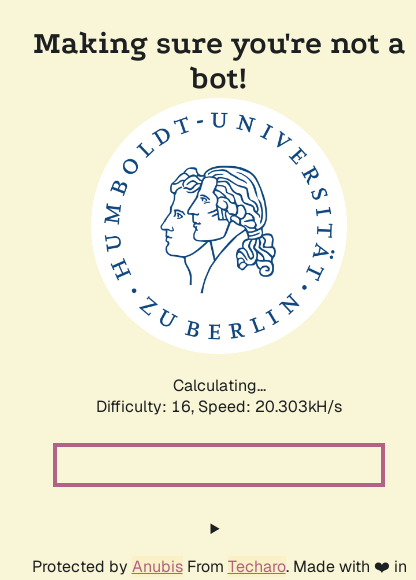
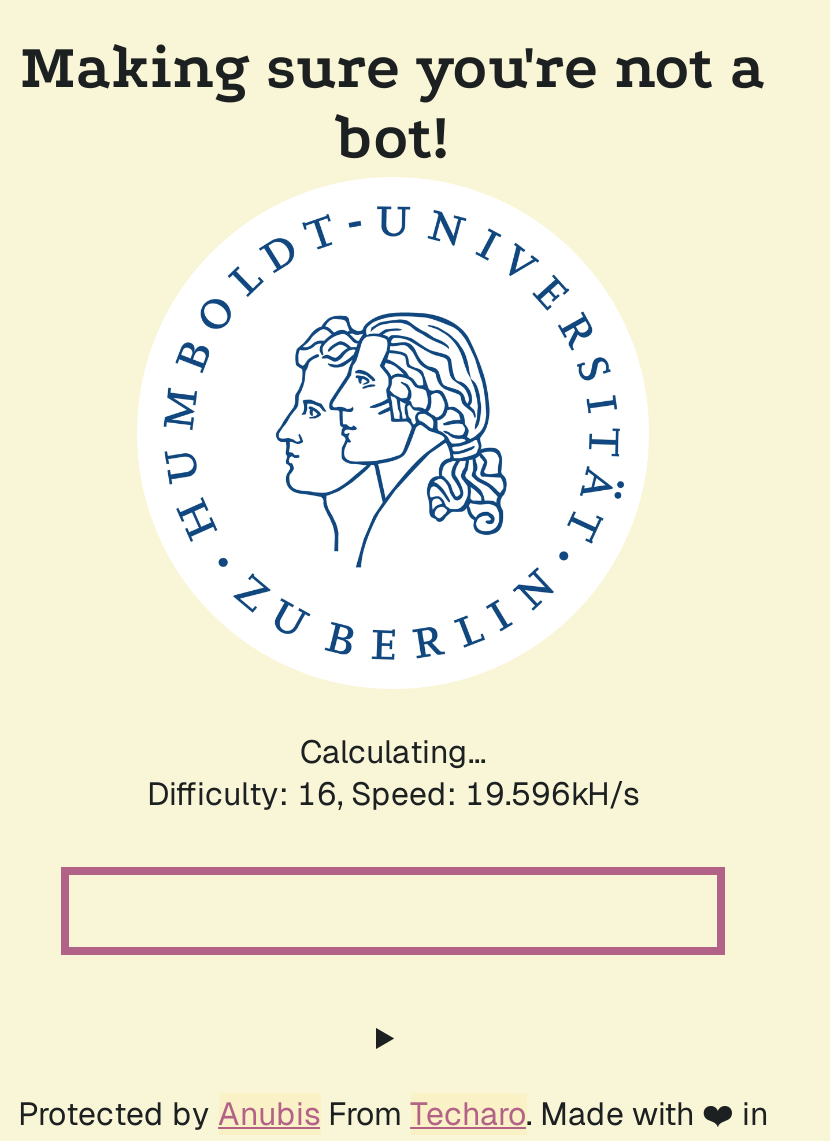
- Difficulty: 16, Speed: 20.303kH/s
+ Difficulty: 16, Speed: 19.596kH/s
